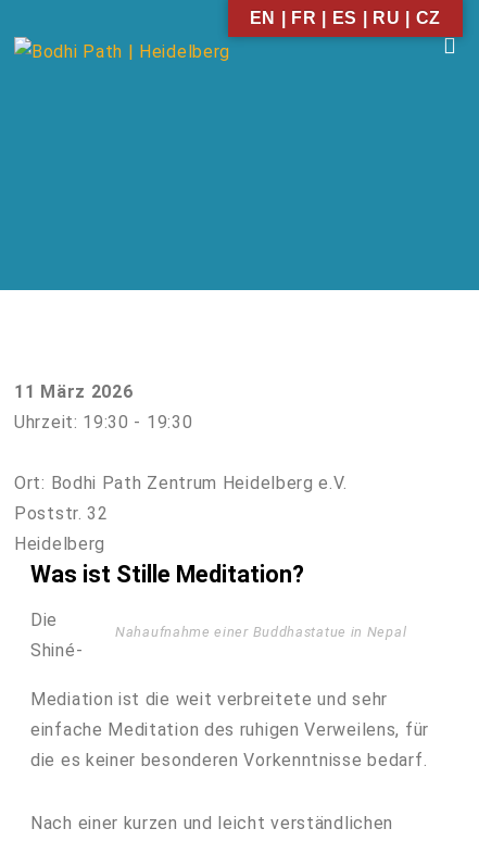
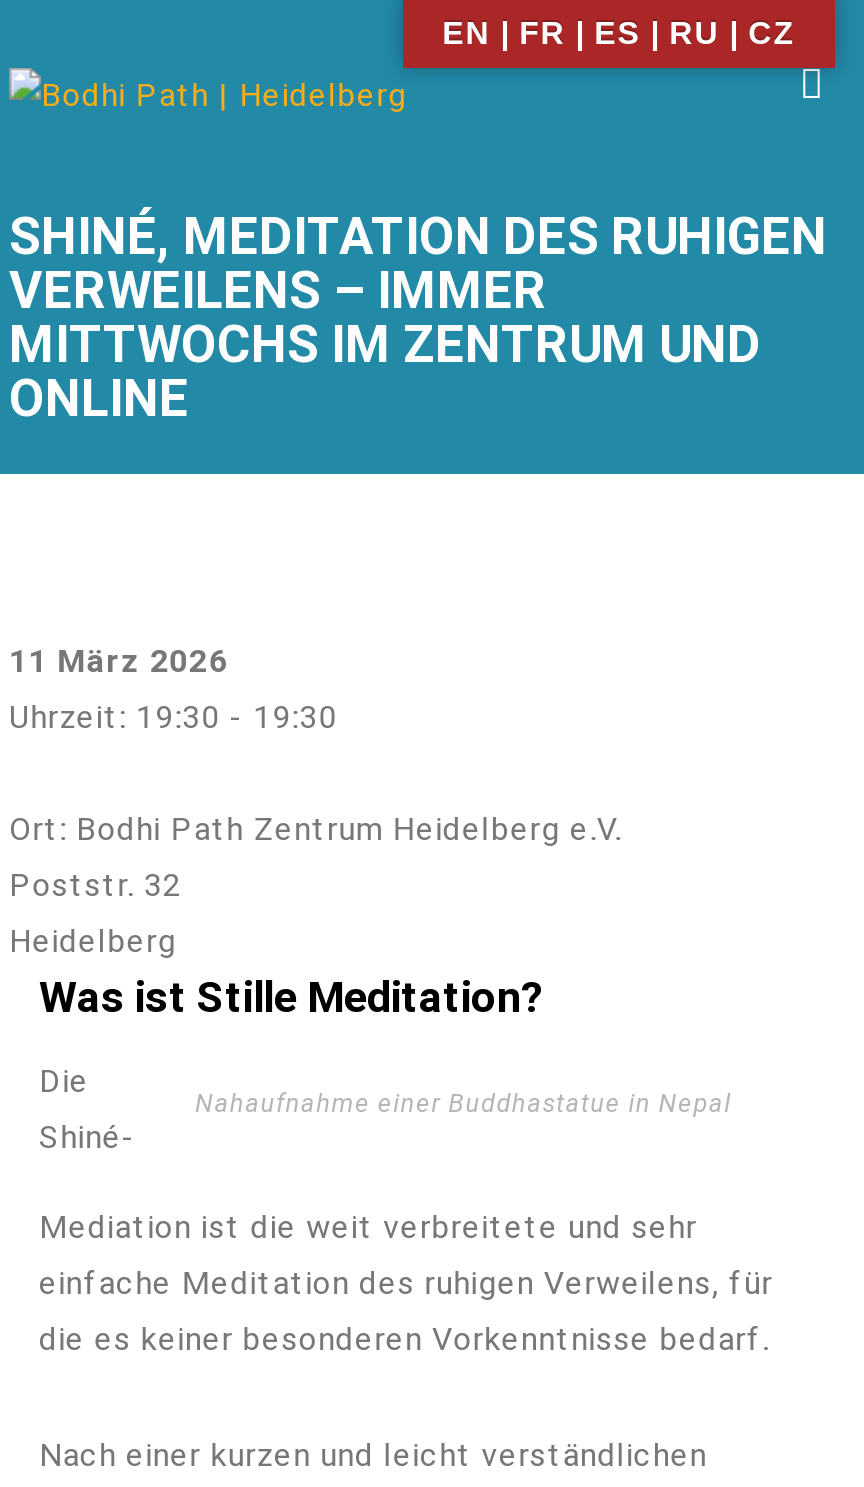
+ SHINÉ, MEDITATION DES RUHIGEN
+ VERWEILENS – IMMER
+ MITTWOCHS IM ZENTRUM UND
+ ONLINE
